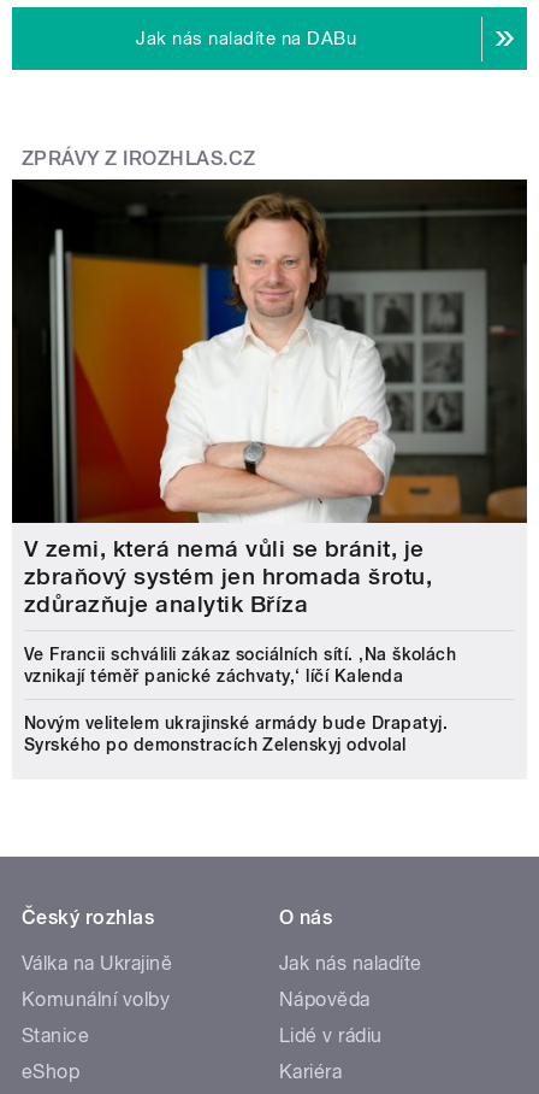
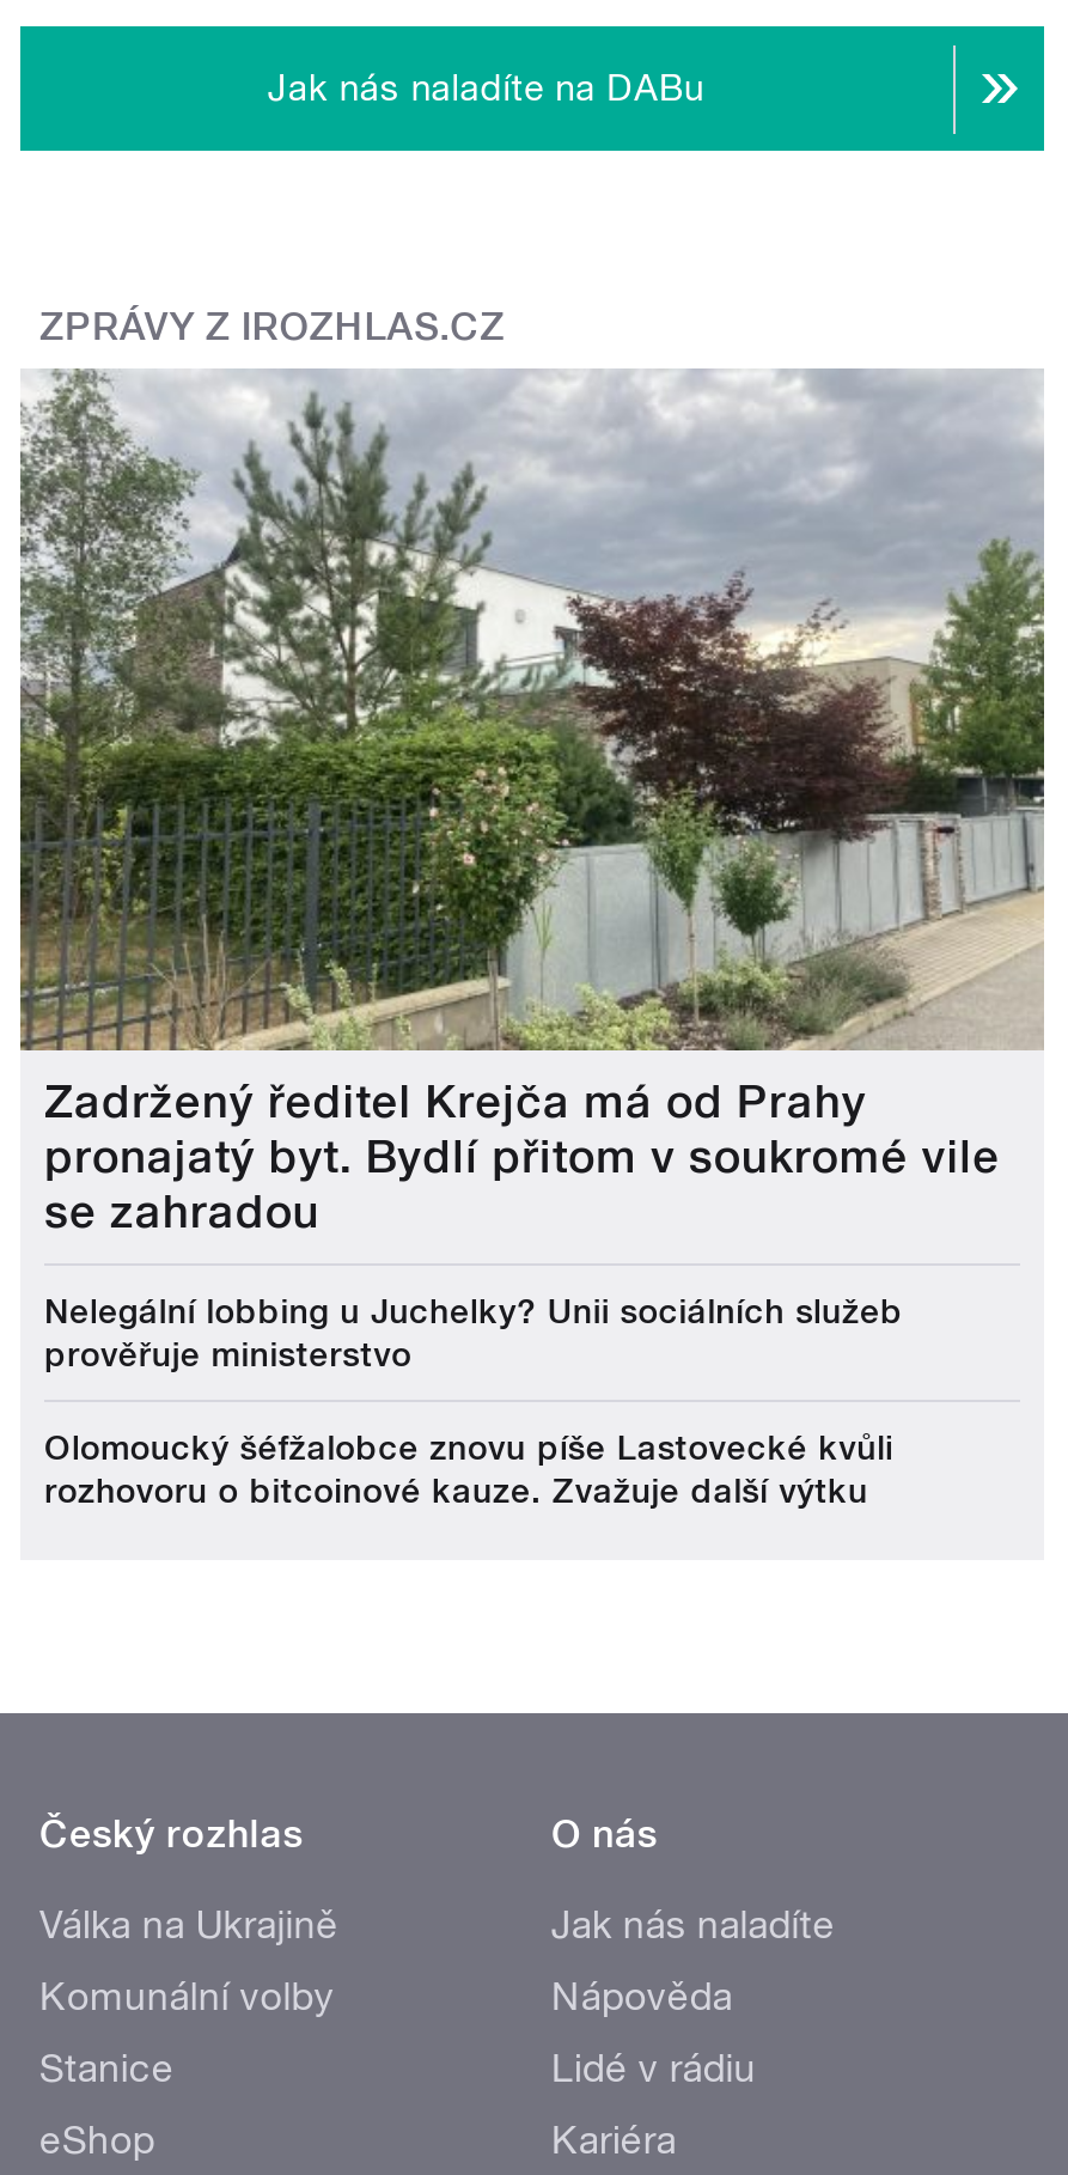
- [image]
- V zemi, která nemá vůli se bránit, je
- zbraňový systém jen hromada šrotu,
- zdůrazňuje analytik Bříza
+ [image]
+ Zadržený ředitel Krejča má od Prahy
+ pronajatý byt. Bydlí přitom v soukromé vile
+ se zahradou

- Ve Francii schválili zákaz sociálních sítí. ‚Na školách
- vznikají téměř panické záchvaty,‘ líčí Kalenda
+ Nelegální lobbing u Juchelky? Unii sociálních služeb
+ prověřuje ministerstvo

- Novým velitelem ukrajinské armády bude Drapatyj.
- Syrského po demonstracích Zelenskyj odvolal
+ Olomoucký šéfžalobce znovu píše Lastovecké kvůli
+ rozhovoru o bitcoinové kauze. Zvažuje další výtku
